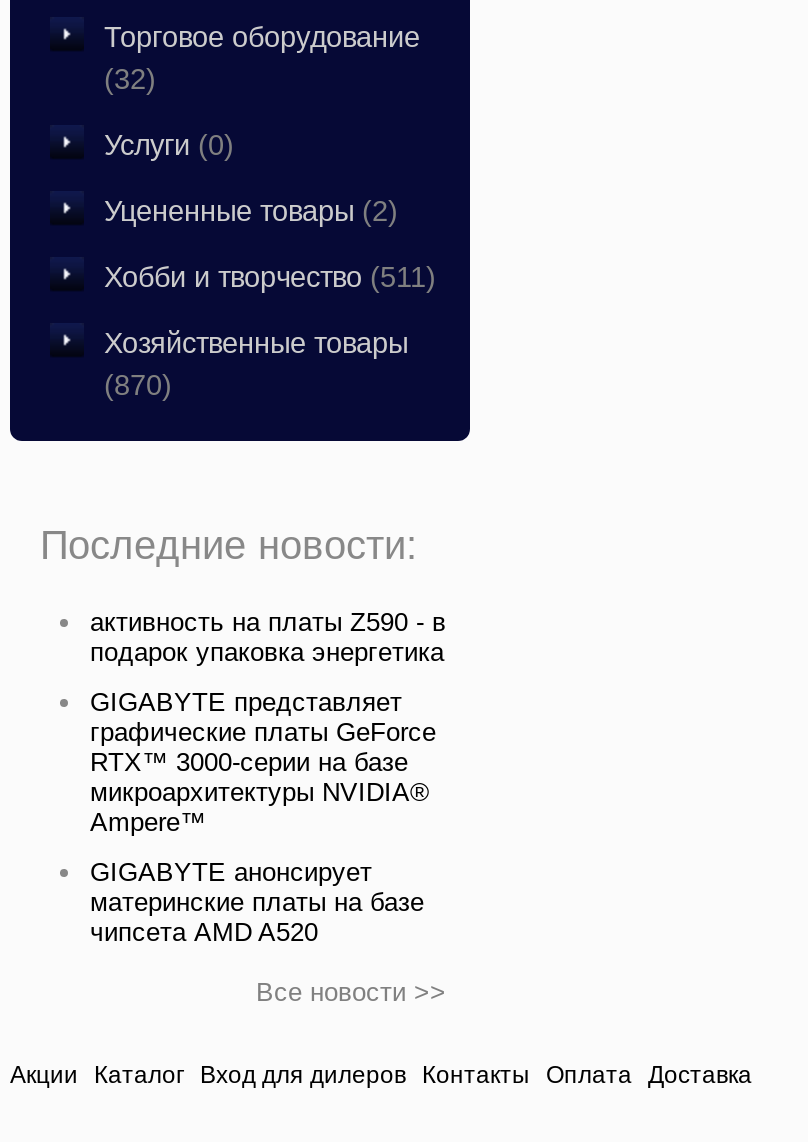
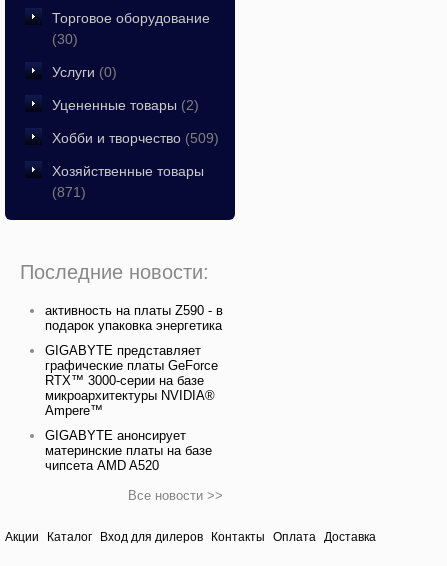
- (32)
+ (30)

- Хобби и творчество (511)
+ Хобби и творчество (509)

- (870)
+ (871)
